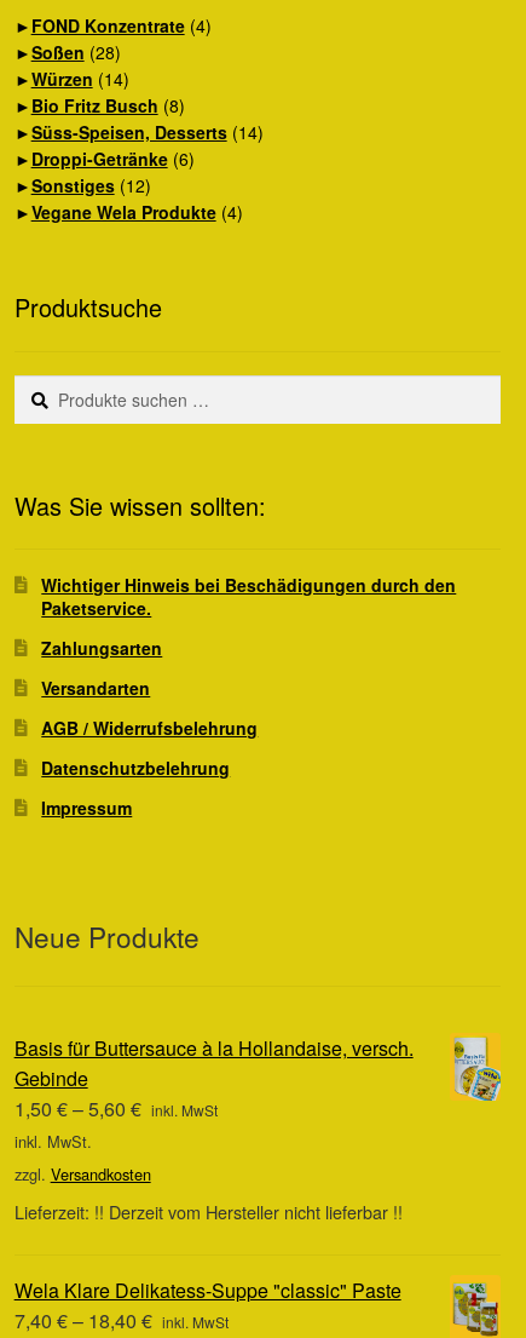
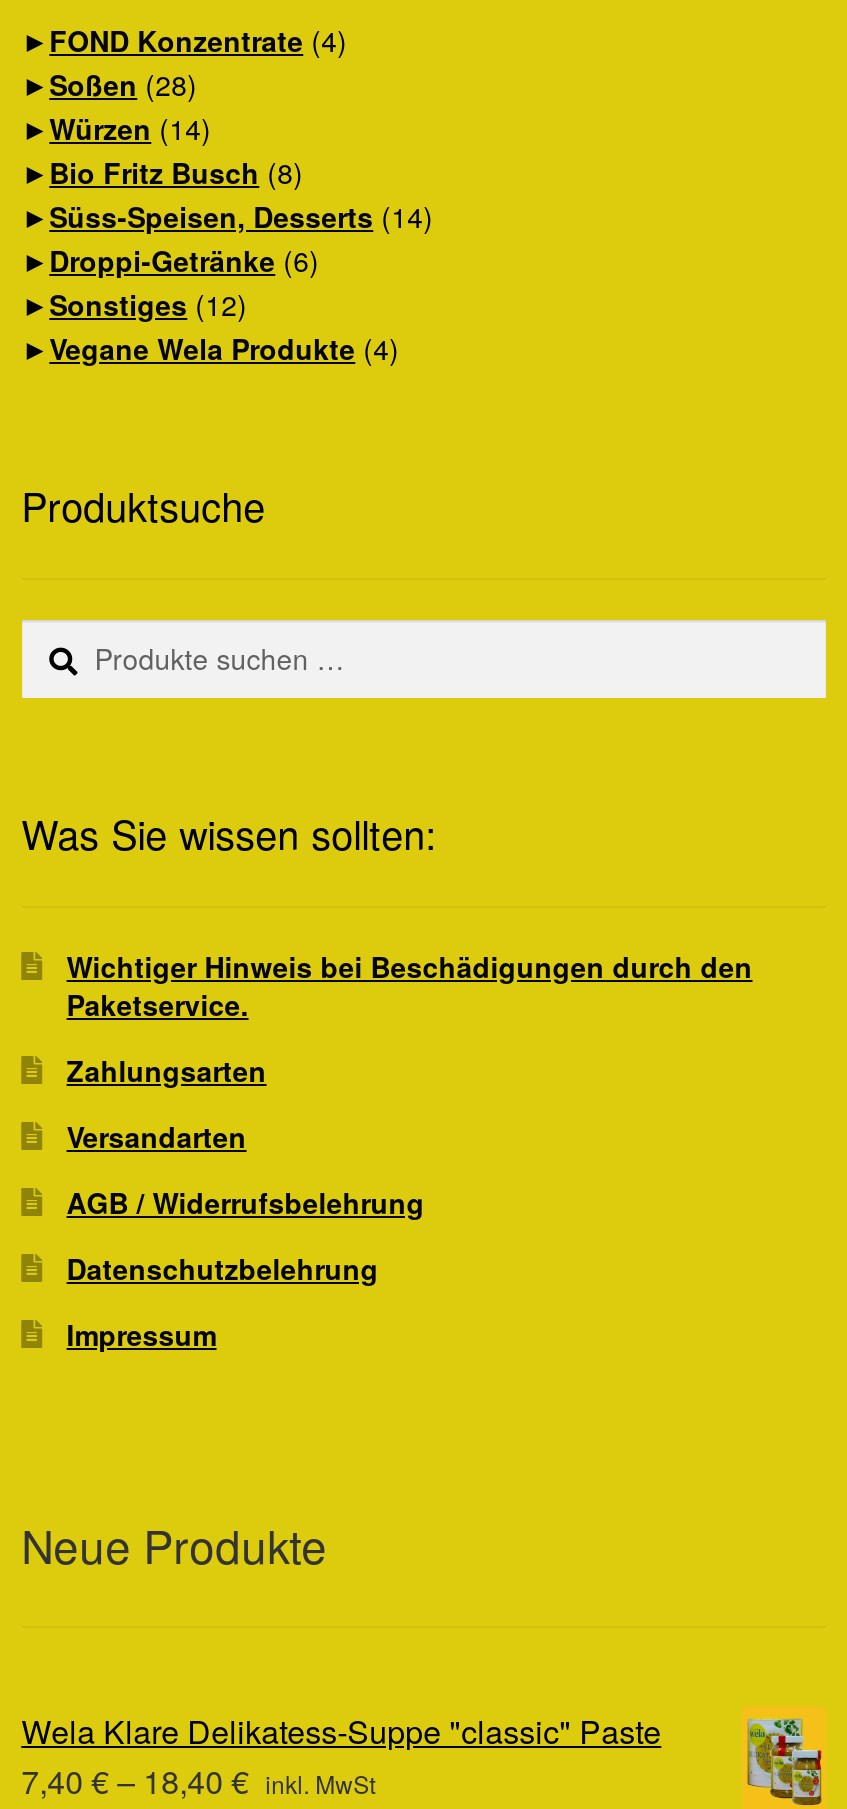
- [image]
- Basis für Buttersauce à la Hollandaise, versch.
- Gebinde
- 1,50 €– 5,60 € inkl. MwSt
- inkl. MwSt.
- zzgl. Versandkosten
- Lieferzeit:!! Derzeit vom Hersteller nicht lieferbar !!
